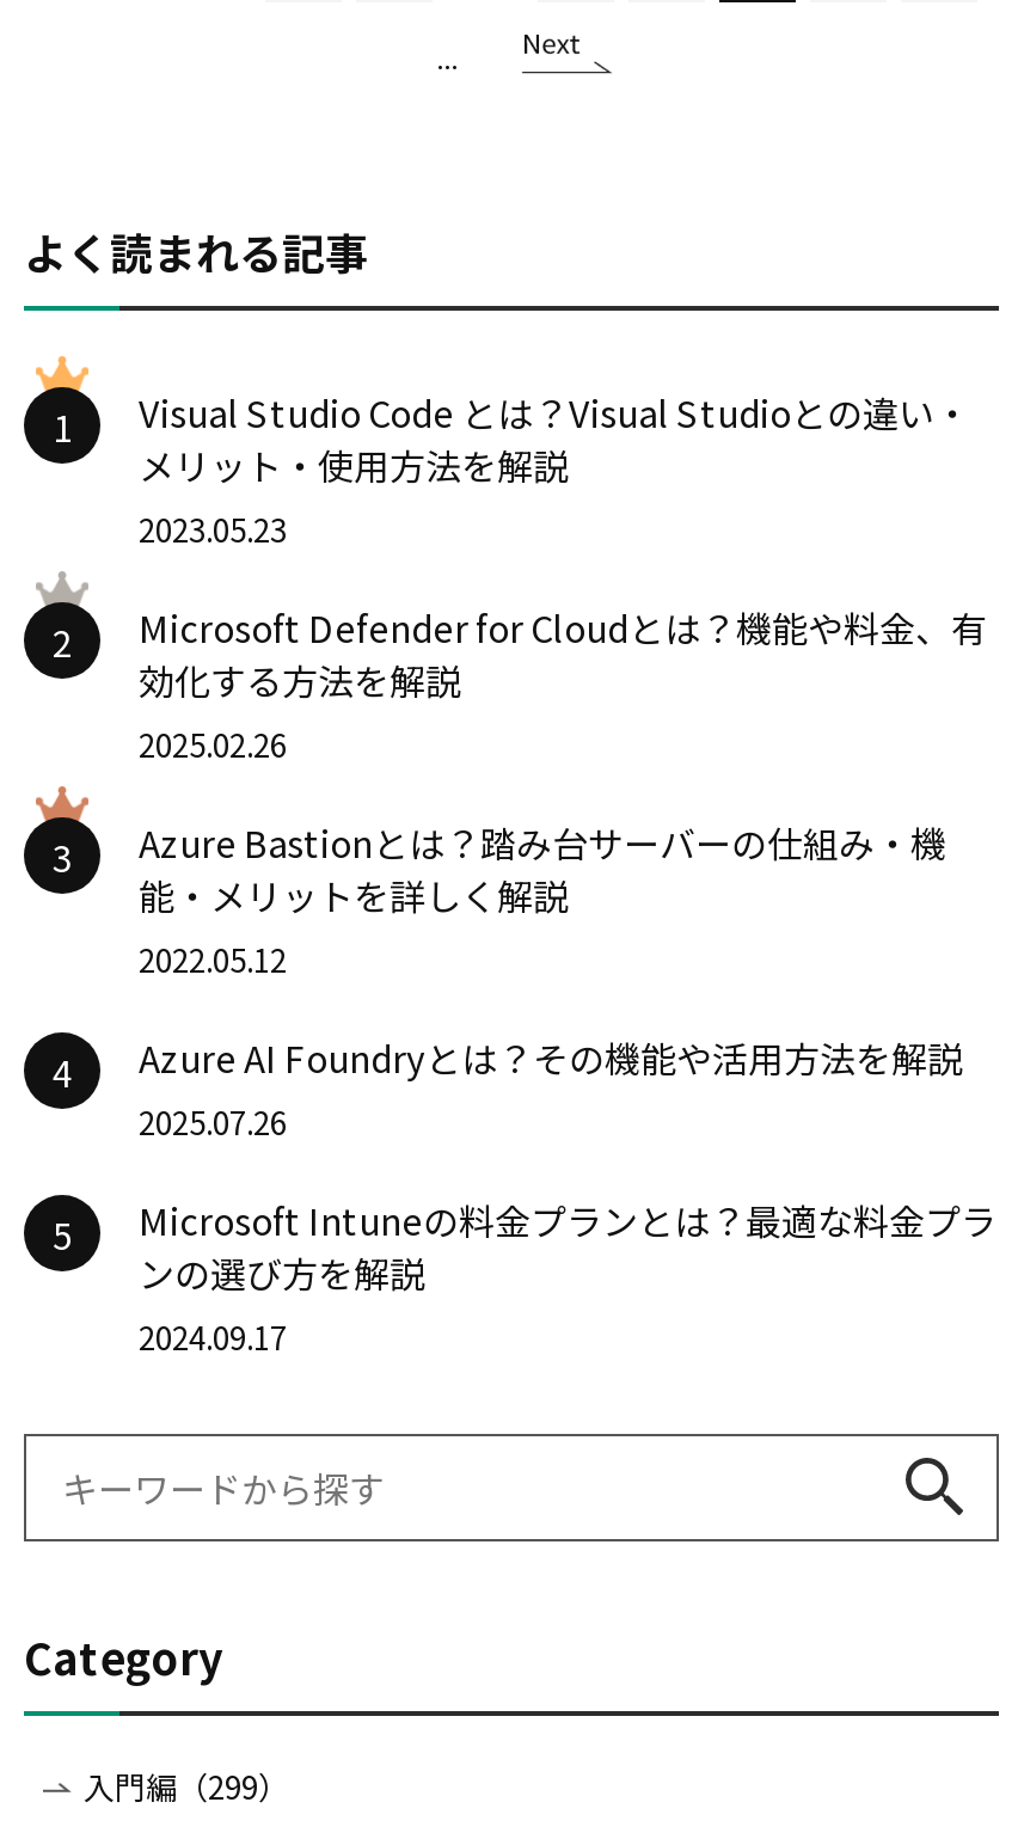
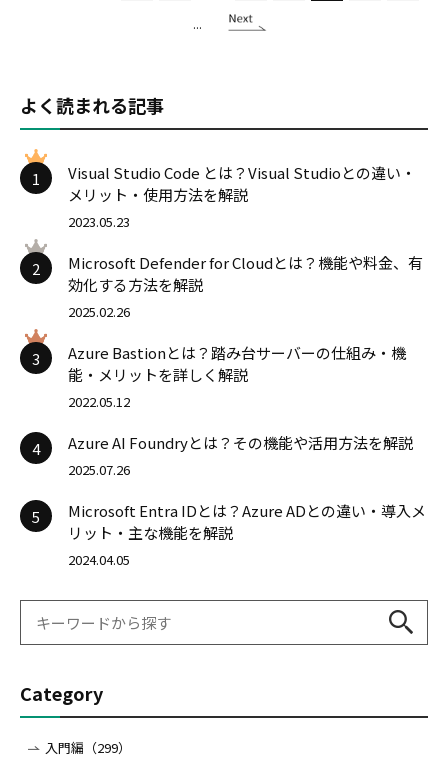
- Microsoft Intuneの料金プランとは？最適な料金プラ
- ンの選び方を解説
- 2024.09.17
+ Microsoft Entra IDとは？Azure ADとの違い・導入メ
+ リット・主な機能を解説
+ 2024.04.05
